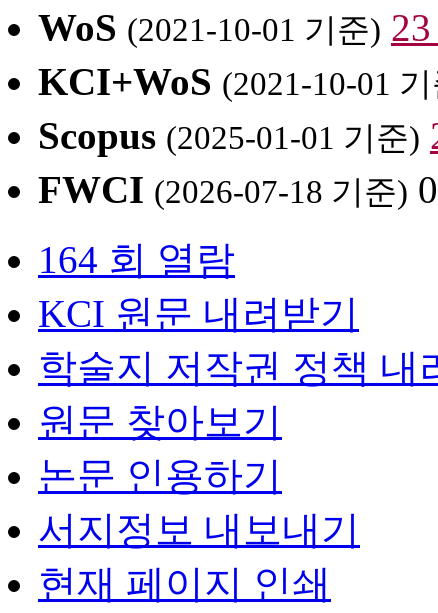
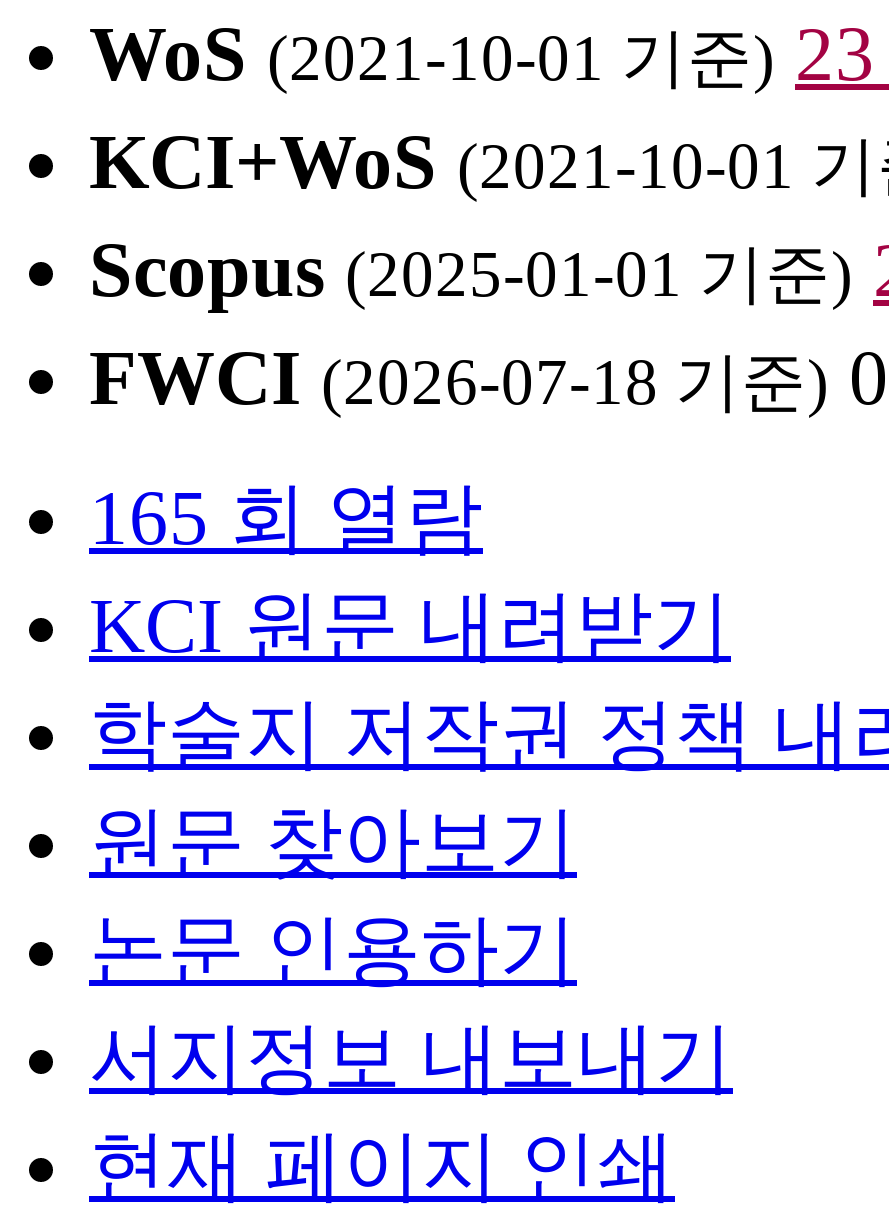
- 164 회 열람
+ 165 회 열람
